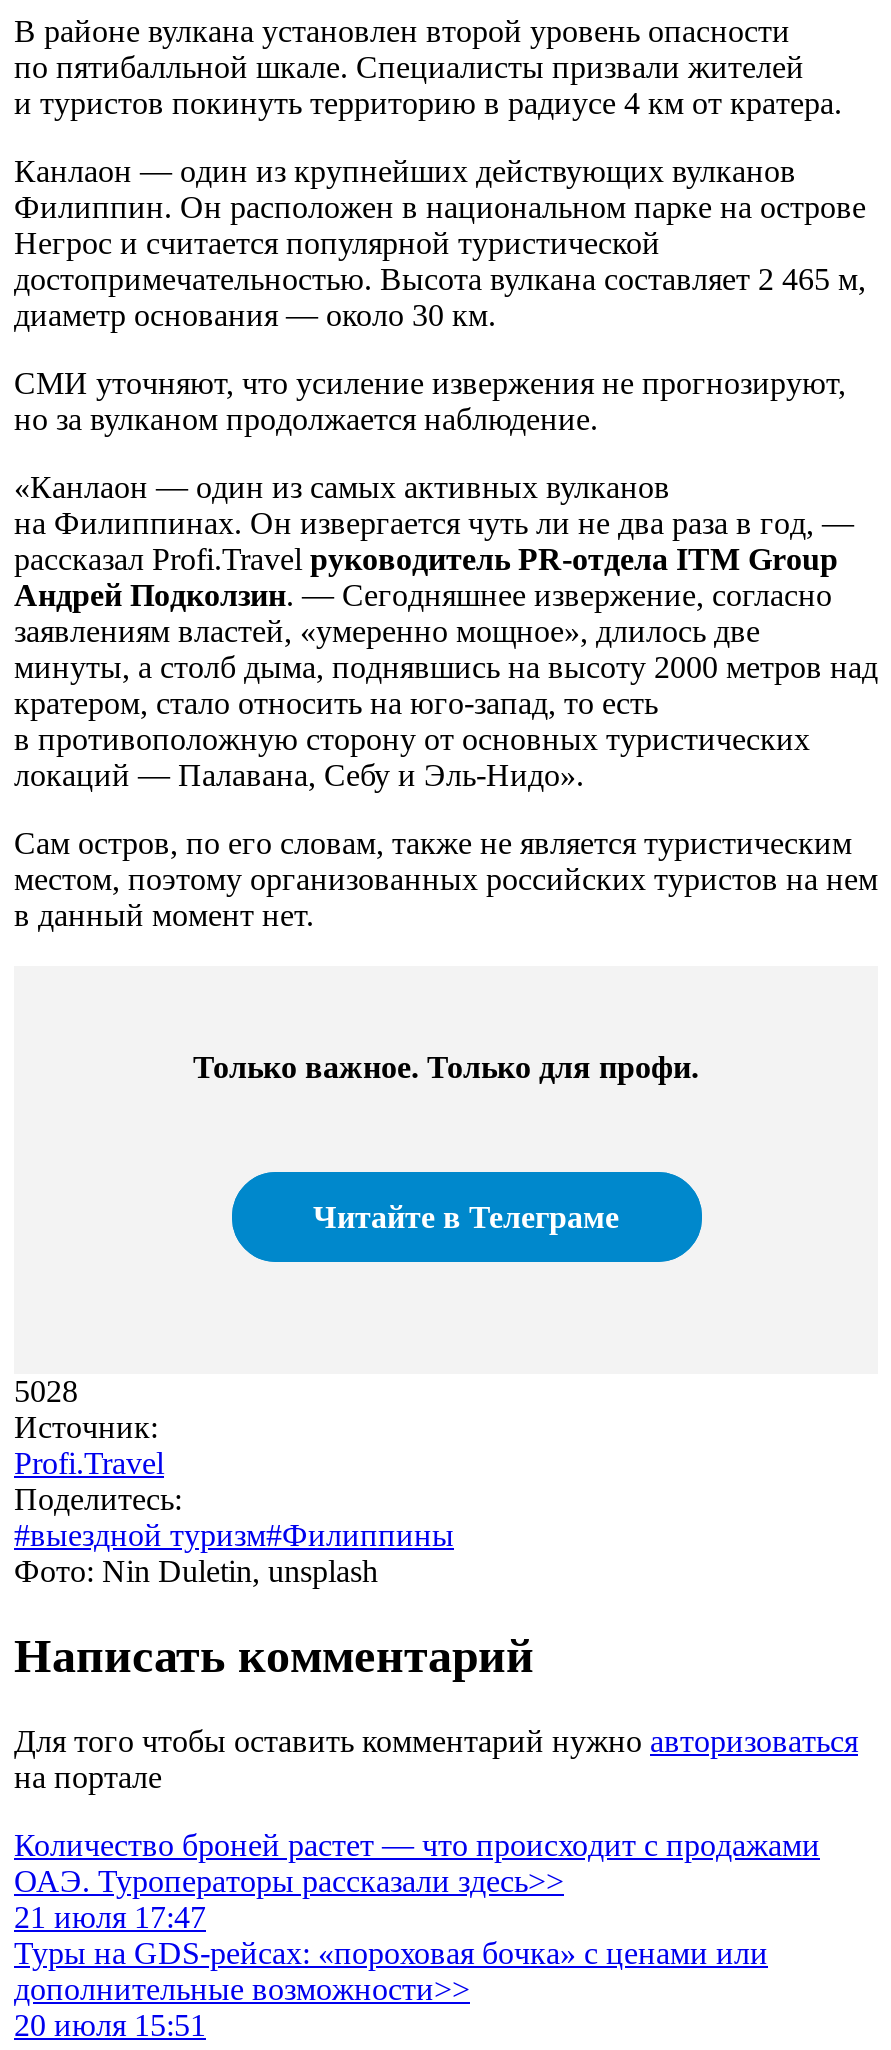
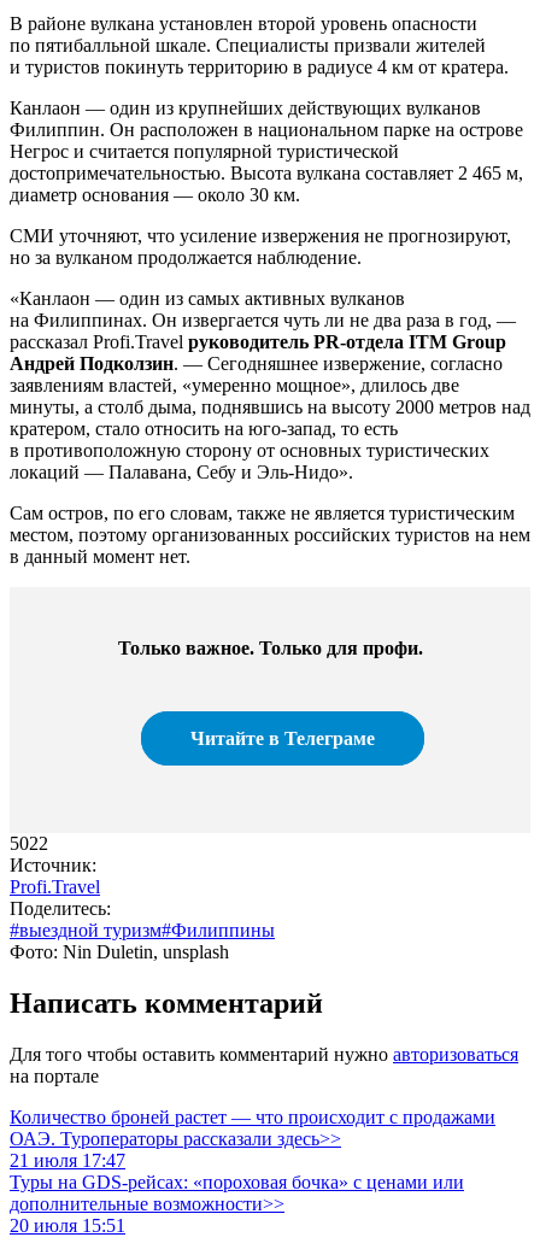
- 5028
+ 5022
